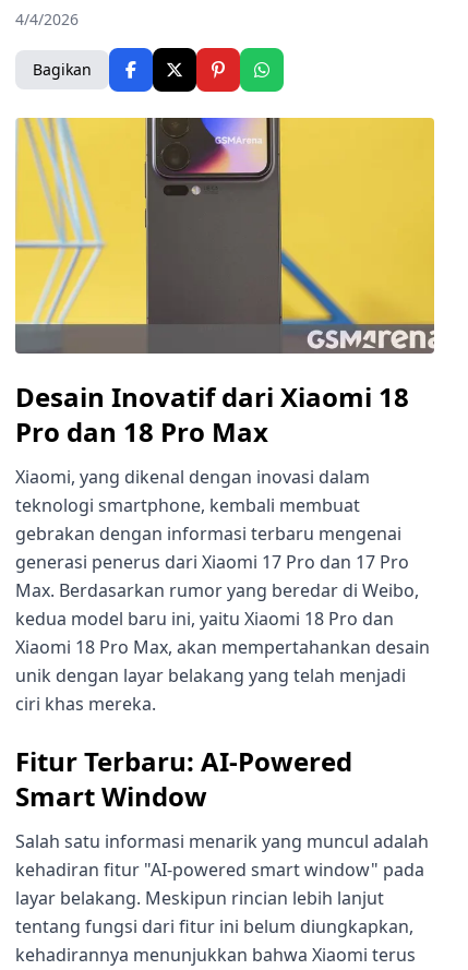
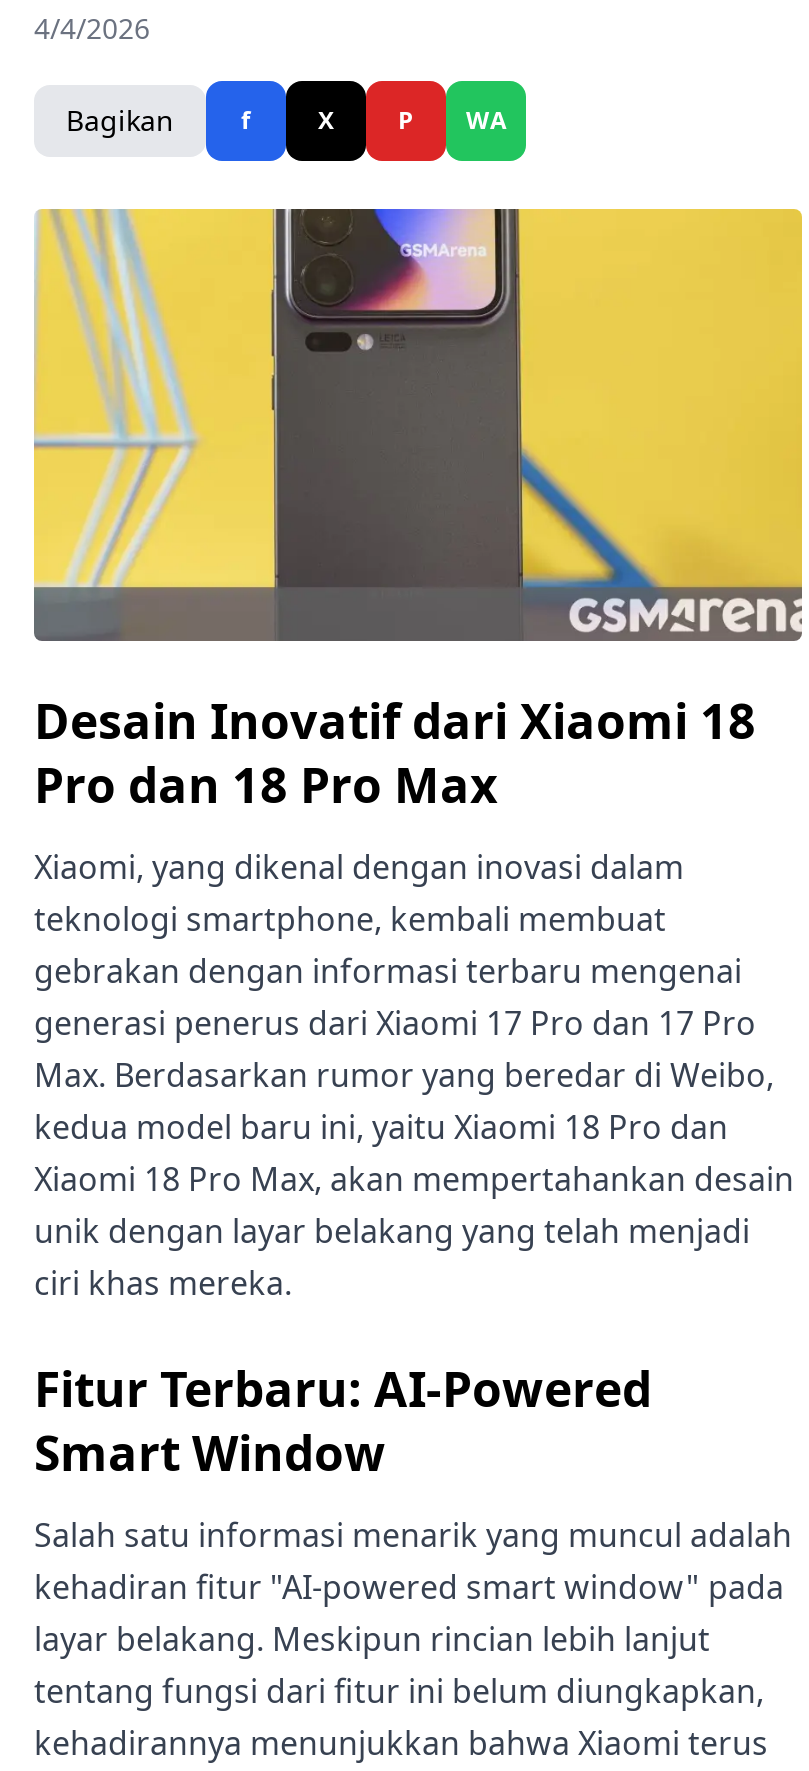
+ f
+ X
+ P
+ WA
